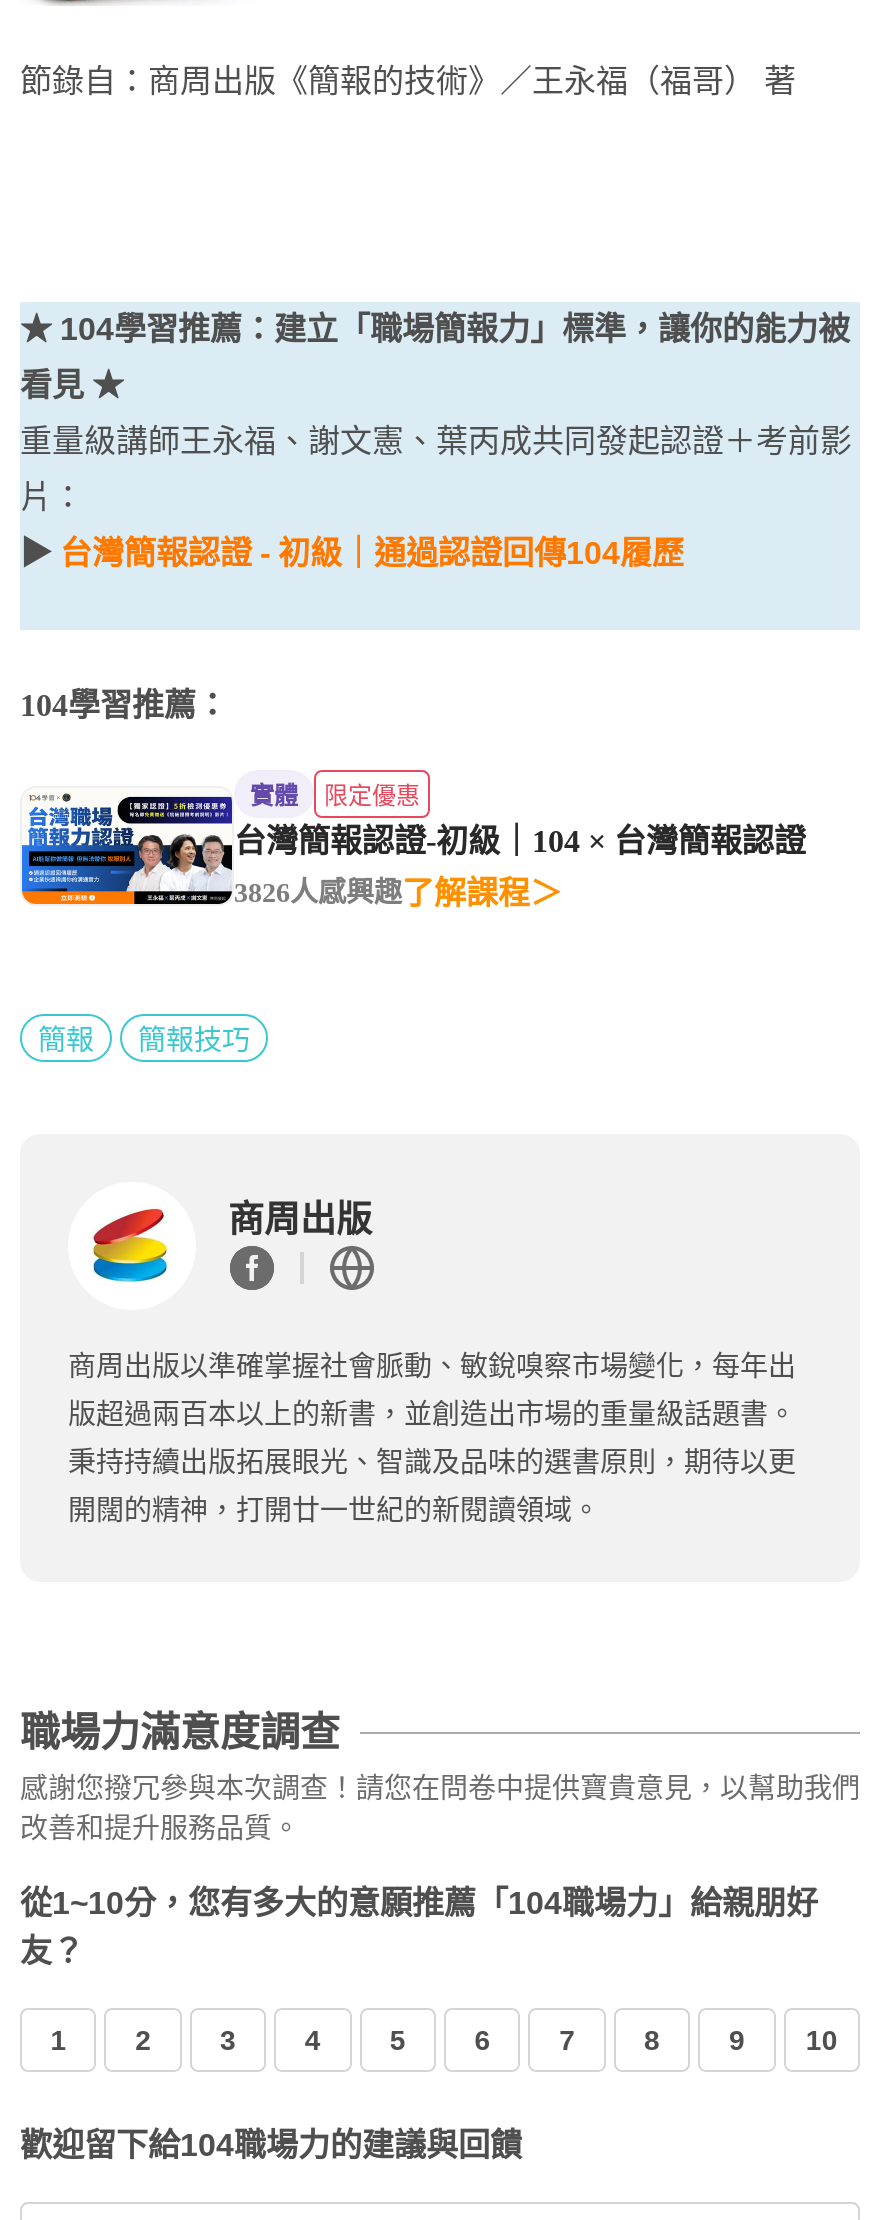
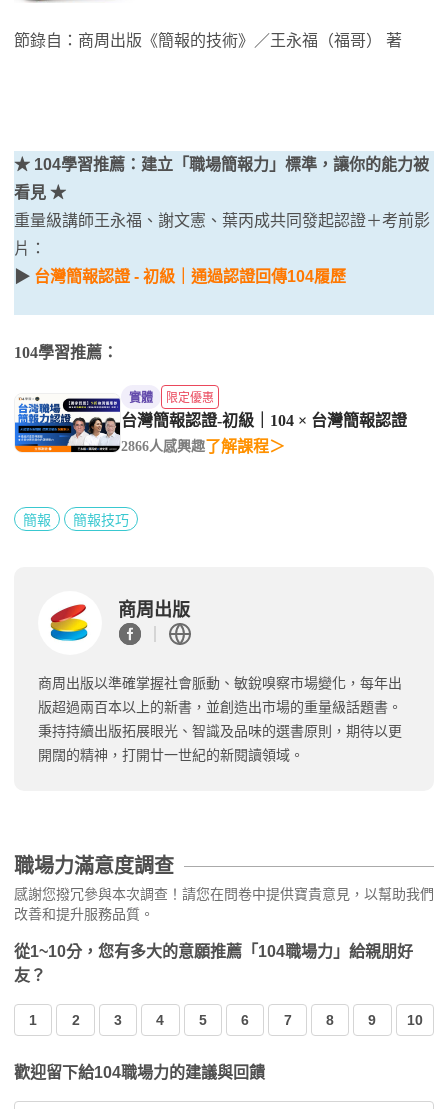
- 3826人感興趣了解課程＞
+ 2866人感興趣了解課程＞
